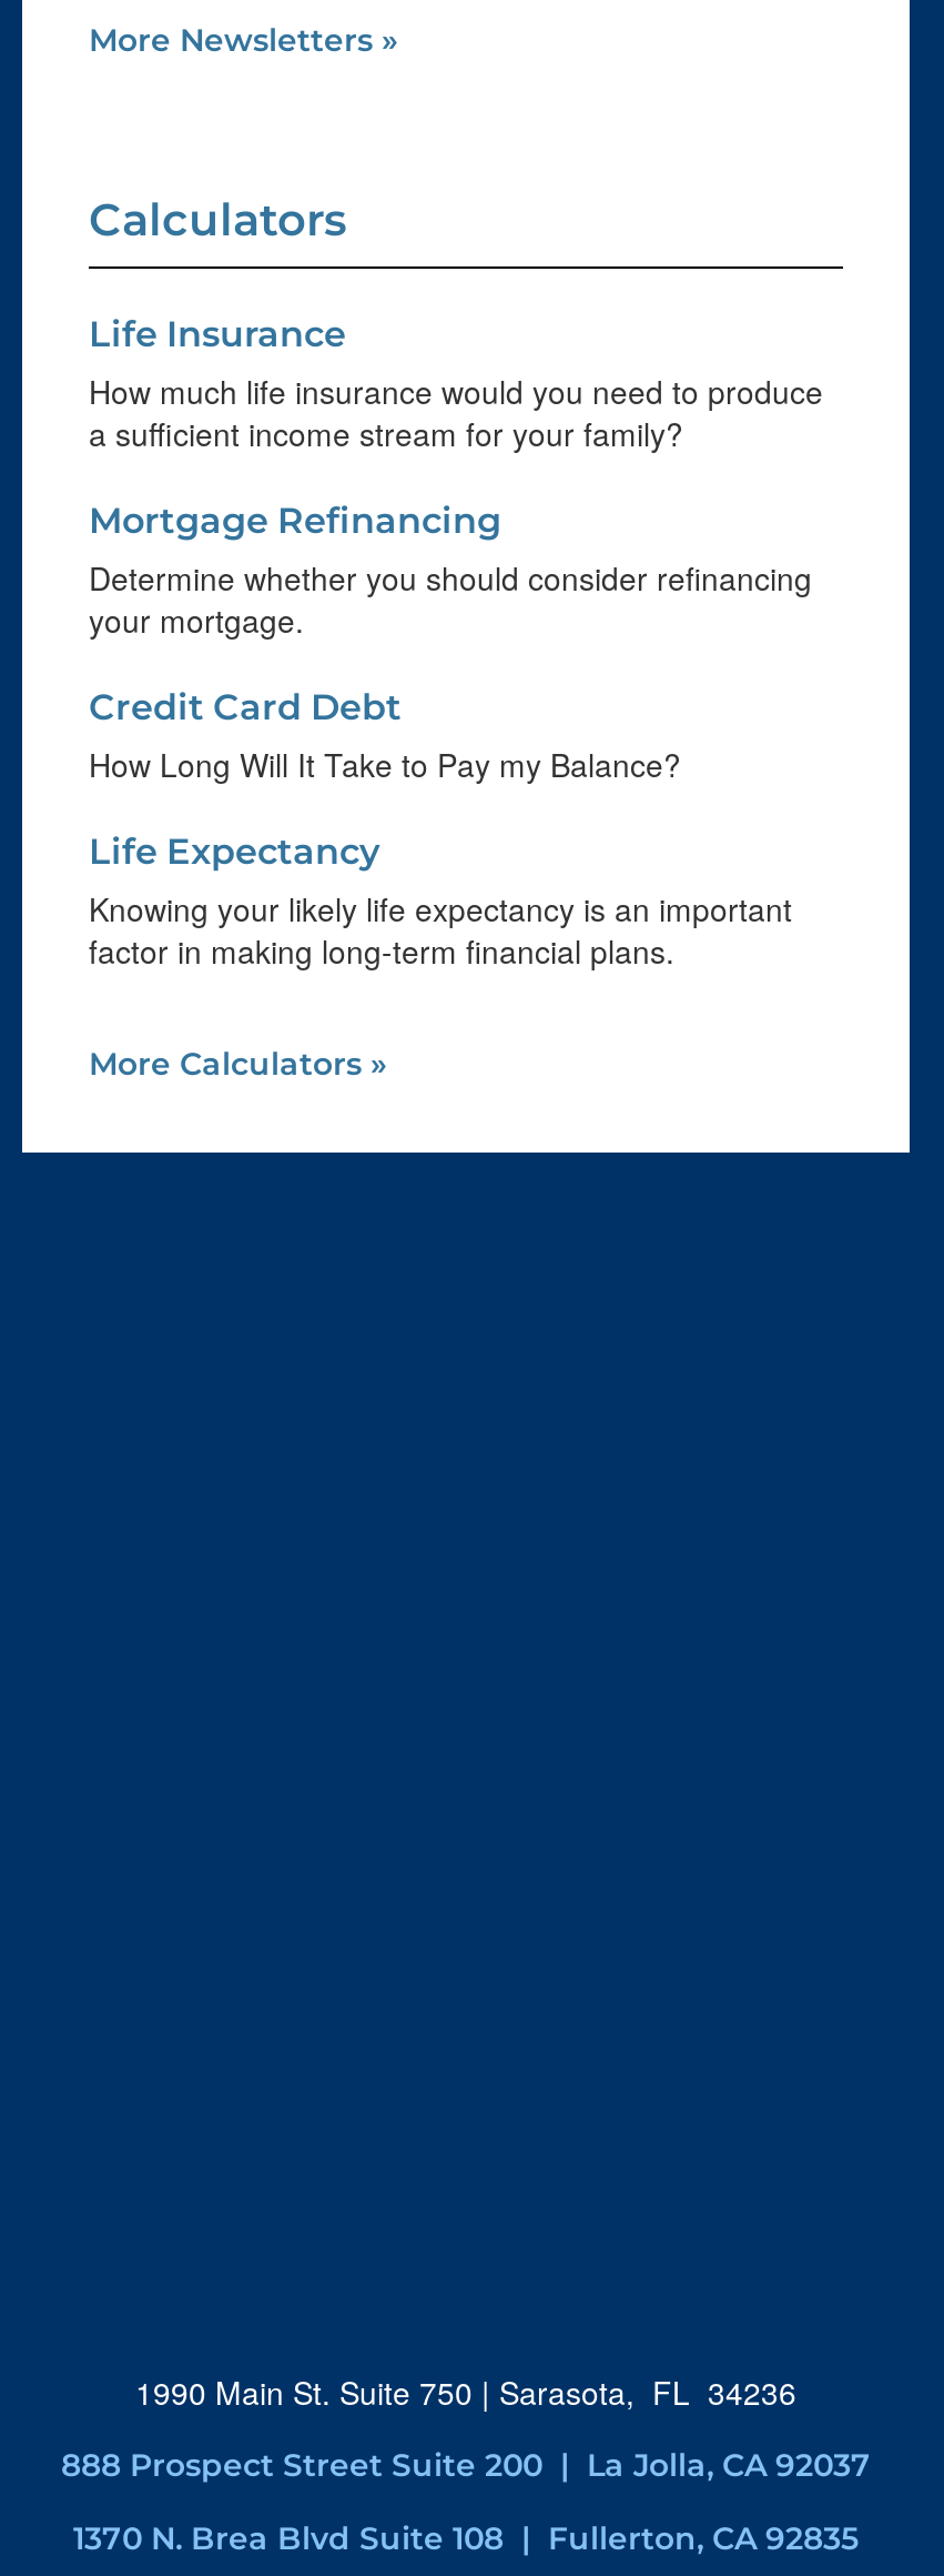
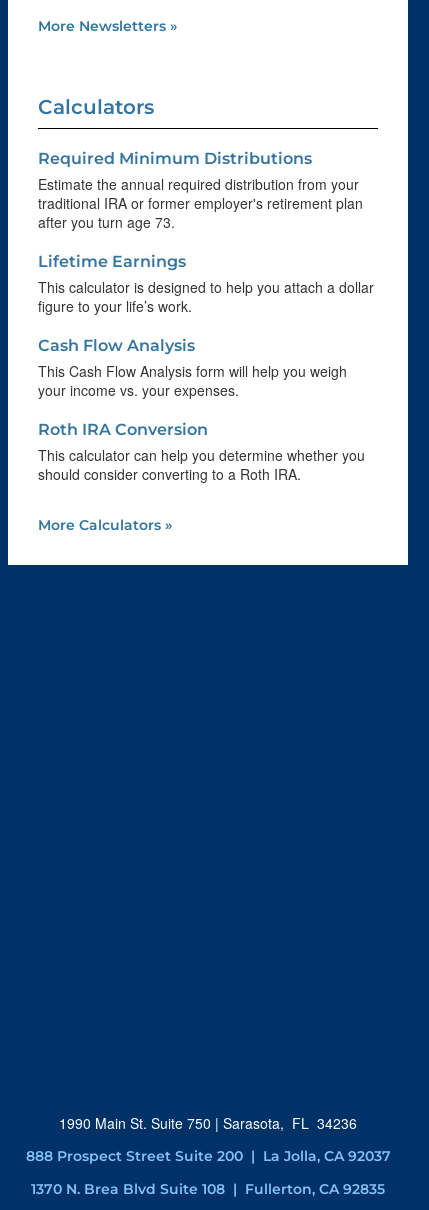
- Life Insurance
- How much life insurance would you need to produce
- a sufficient income stream for your family?
+ Required Minimum Distributions
+ Estimate the annual required distribution from your
+ traditional IRA or former employer's retirement plan
+ after you turn age 73.

- Mortgage Refinancing
- Determine whether you should consider refinancing
- your mortgage.
+ Lifetime Earnings
+ This calculator is designed to help you attach a dollar
+ figure to your life’s work.

- Credit Card Debt
- How Long Will It Take to Pay my Balance?
+ Cash Flow Analysis
+ This Cash Flow Analysis form will help you weigh
+ your income vs. your expenses.

- Life Expectancy
- Knowing your likely life expectancy is an important
- factor in making long-term financial plans.
+ Roth IRA Conversion
+ This calculator can help you determine whether you
+ should consider converting to a Roth IRA.
